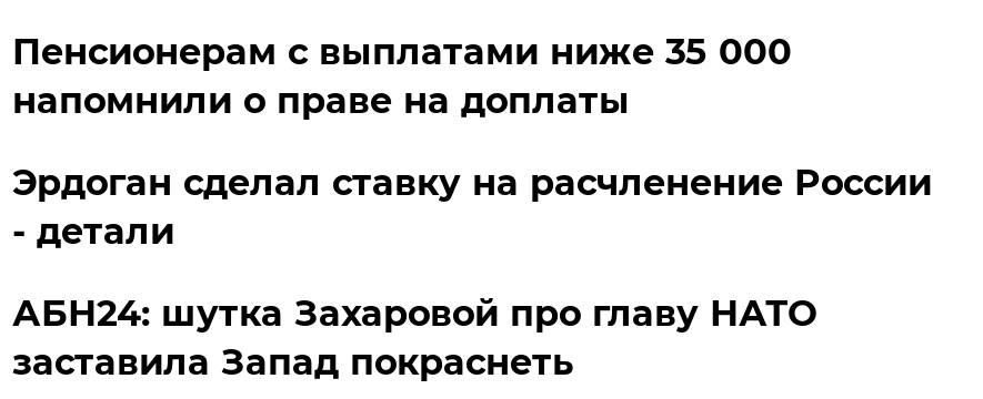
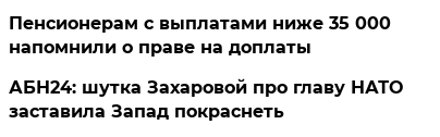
- Эрдоган сделал ставку на расчленение России
- - детали
